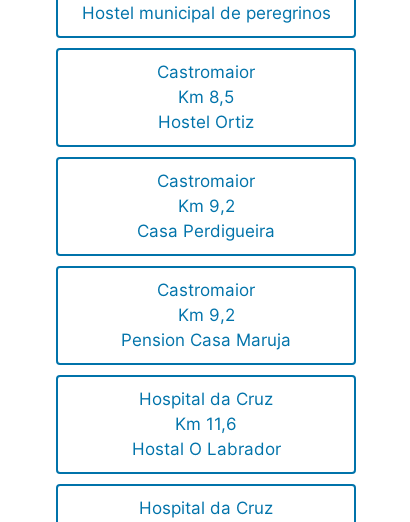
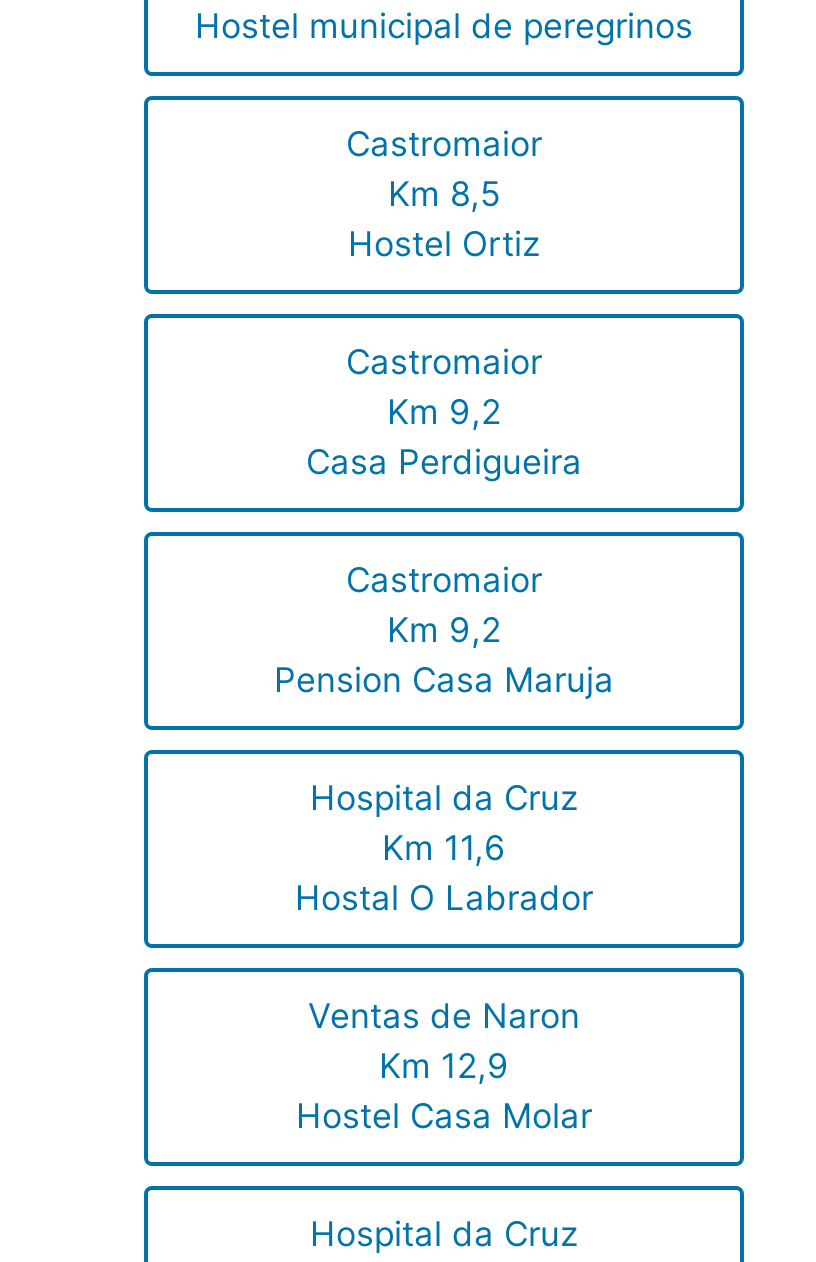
+ Ventas de Naron
+ Km 12,9
+ Hostel Casa Molar
